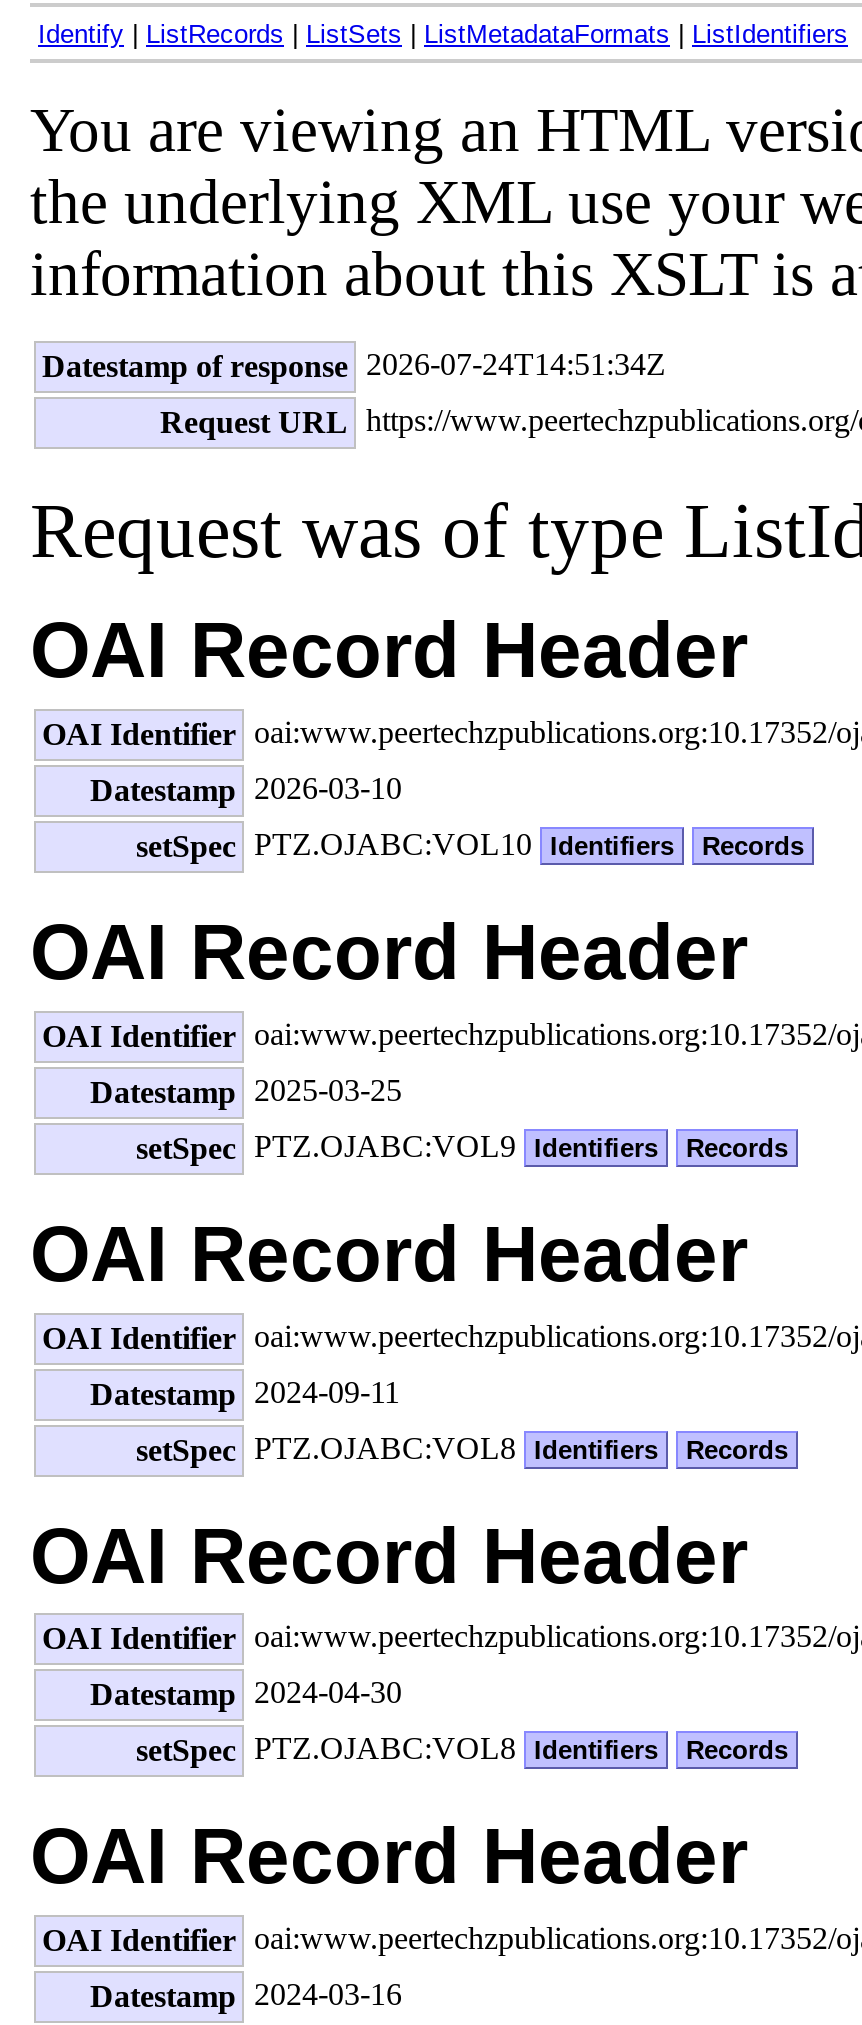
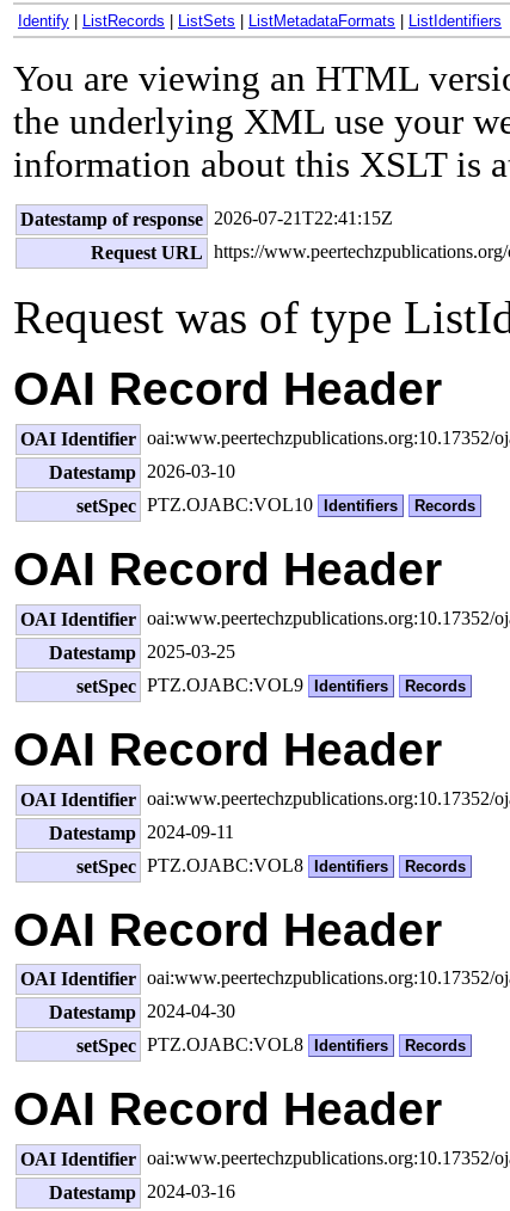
- Datestamp of response 2026-07-24T14:51:34Z
+ Datestamp of response 2026-07-21T22:41:15Z
